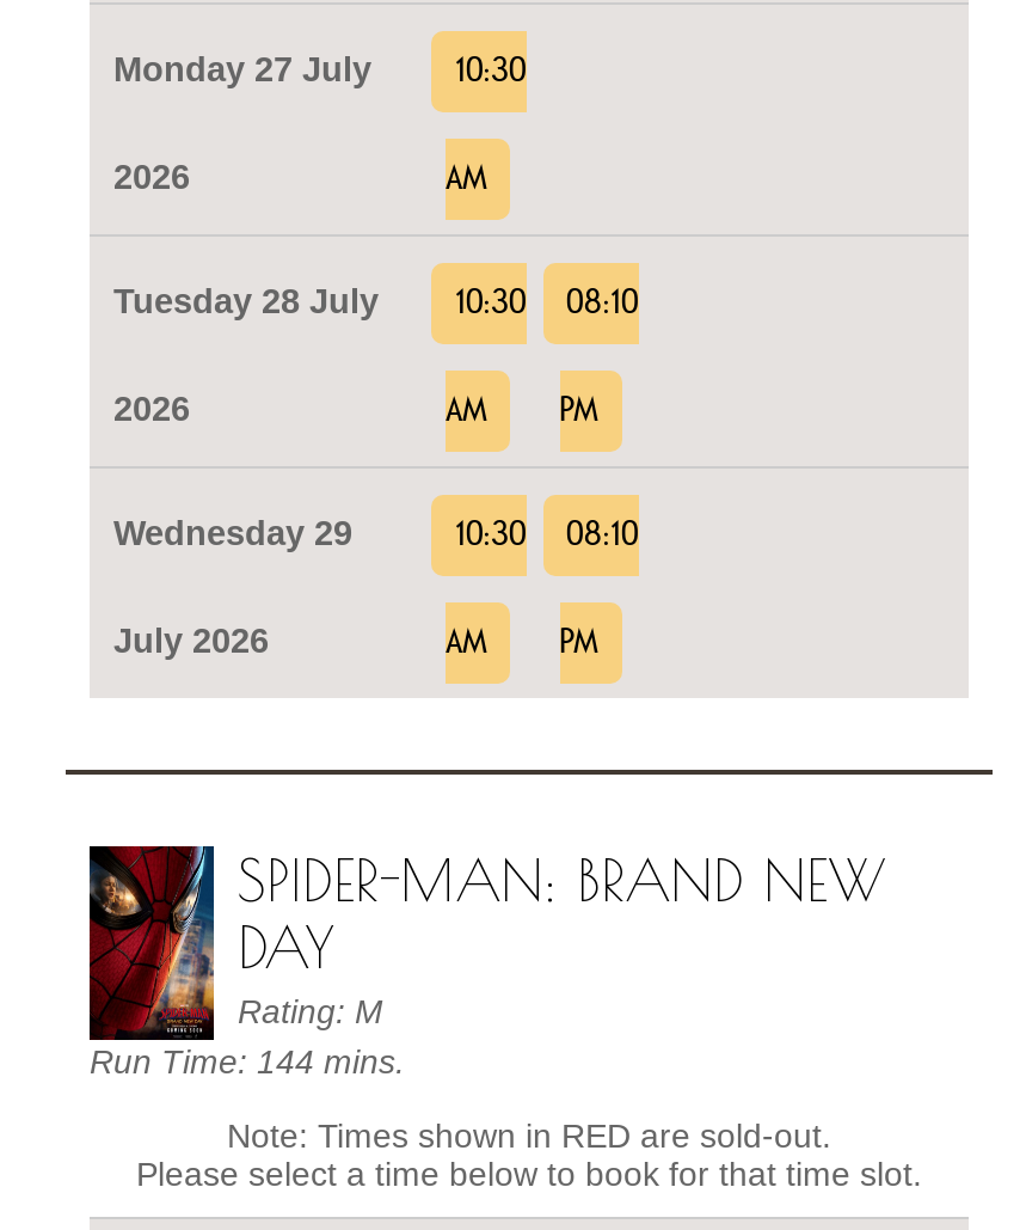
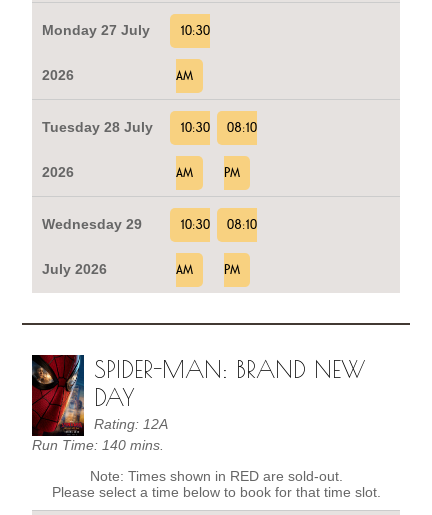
- Rating: M
+ Rating: 12A

- Run Time: 144 mins.
+ Run Time: 140 mins.
